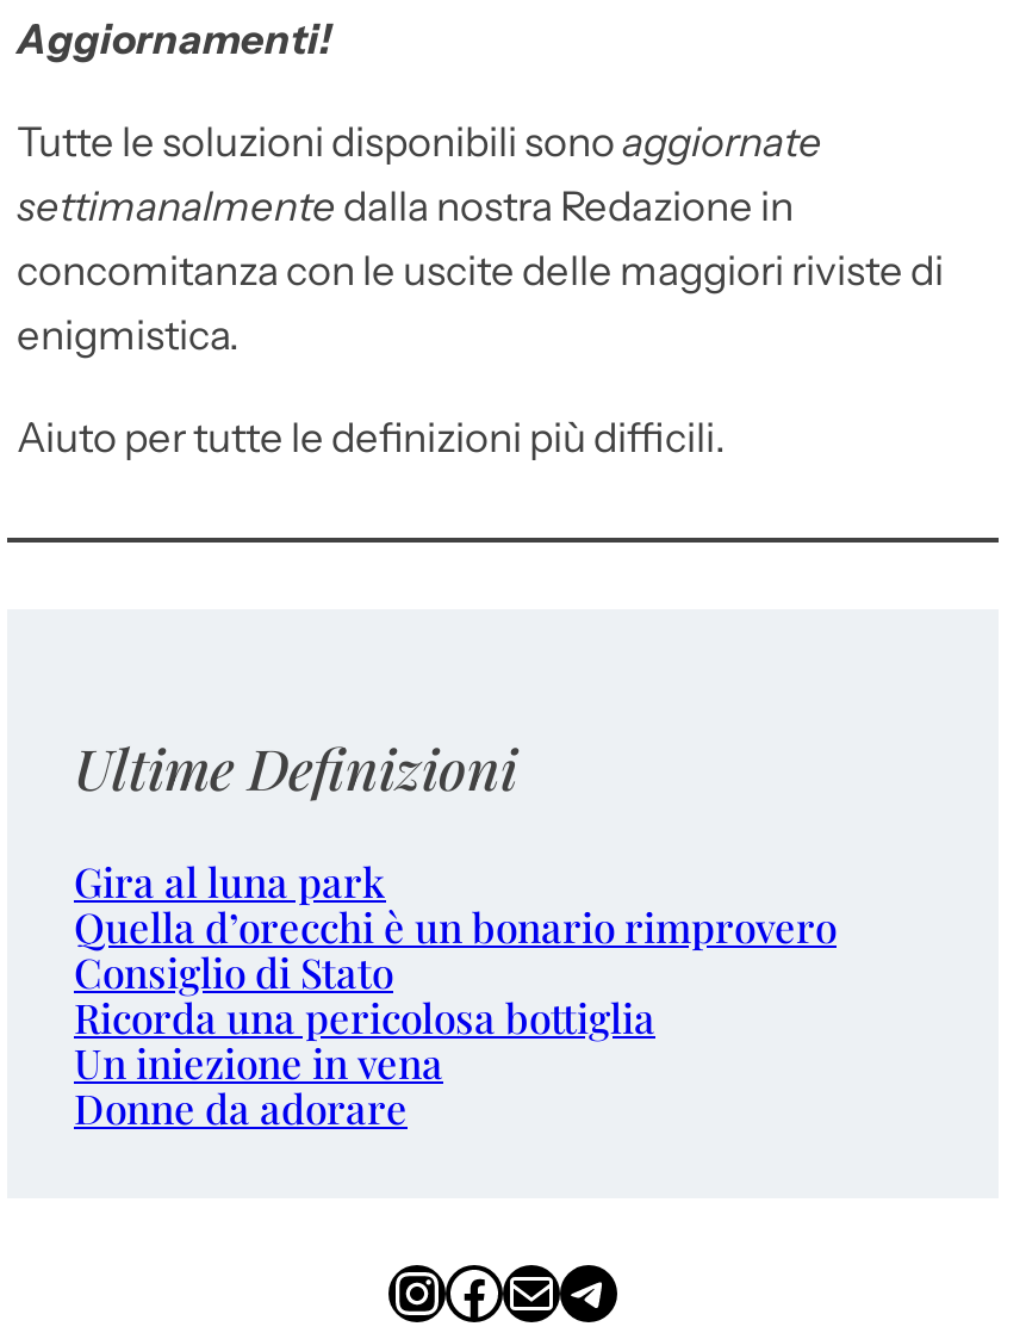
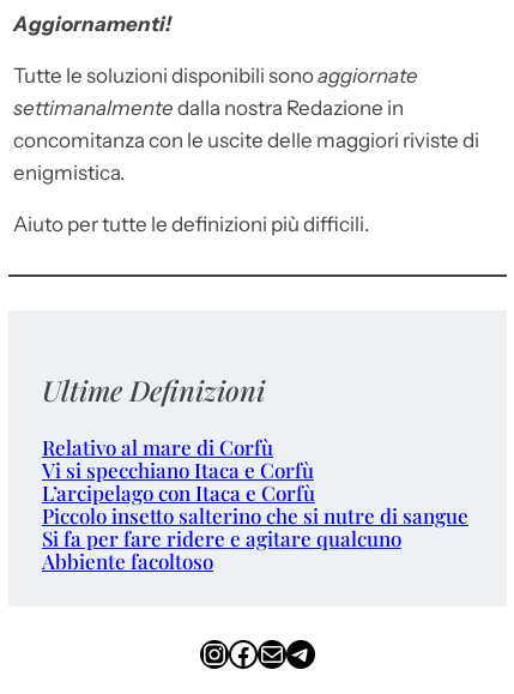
- Gira al luna park
- Quella d’orecchi è un bonario rimprovero
- Consiglio di Stato
- Ricorda una pericolosa bottiglia
- Un iniezione in vena
- Donne da adorare
+ Relativo al mare di Corfù
+ Vi si specchiano Itaca e Corfù
+ L’arcipelago con Itaca e Corfù
+ Piccolo insetto salterino che si nutre di sangue
+ Si fa per fare ridere e agitare qualcuno
+ Abbiente facoltoso
